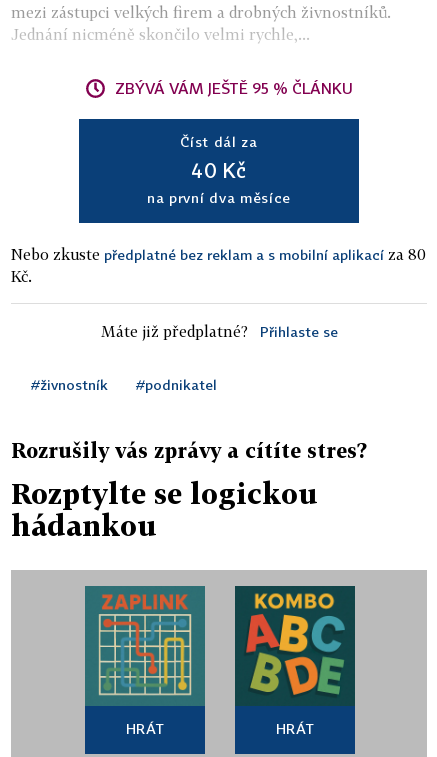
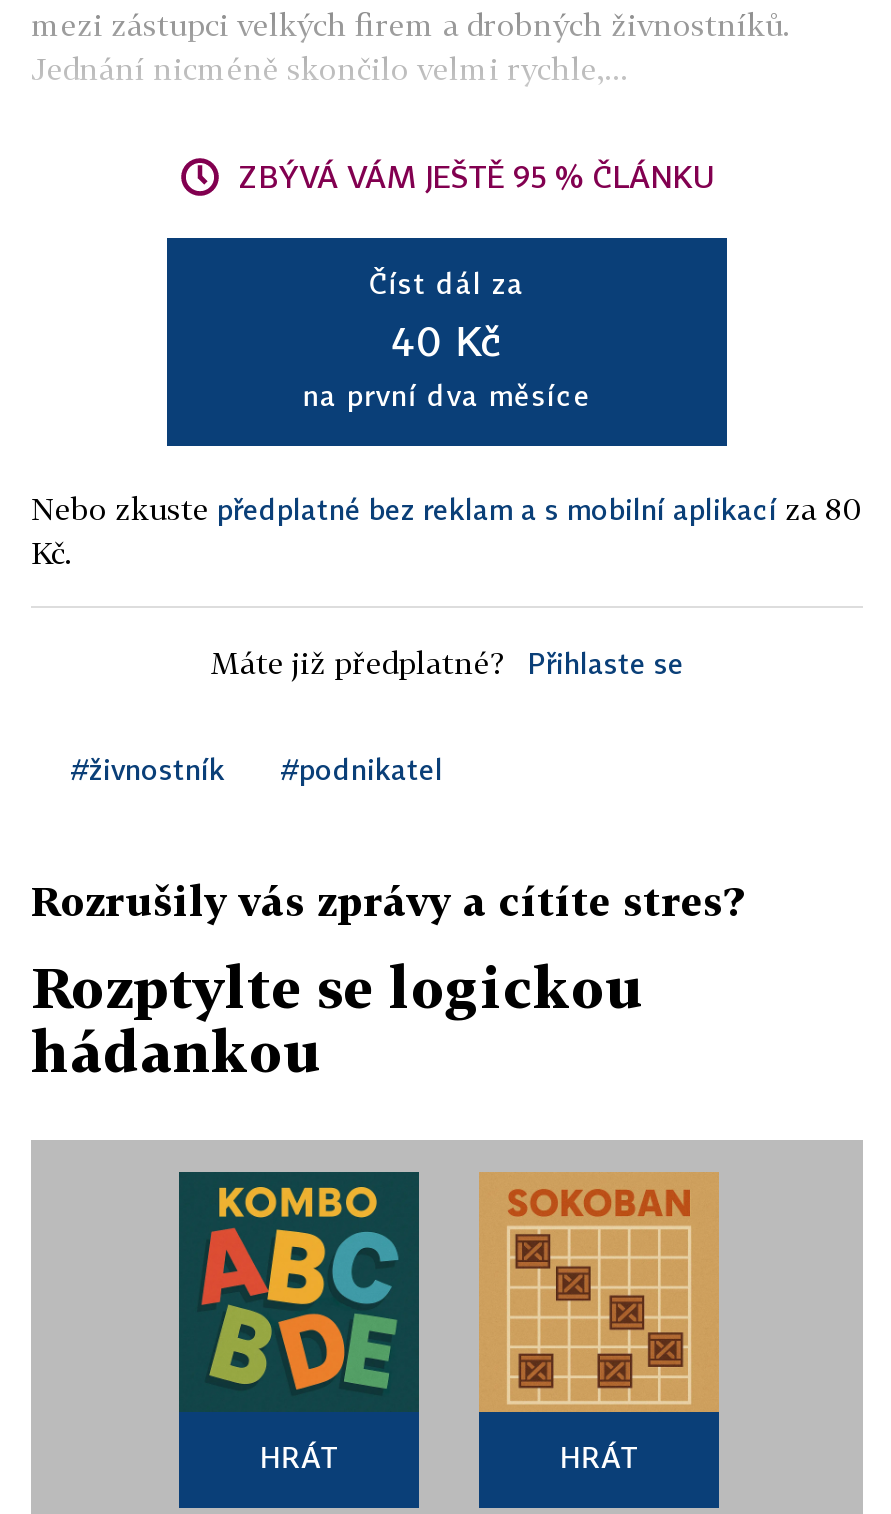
- [image]
+ [image]

- [image]
+ [image]
